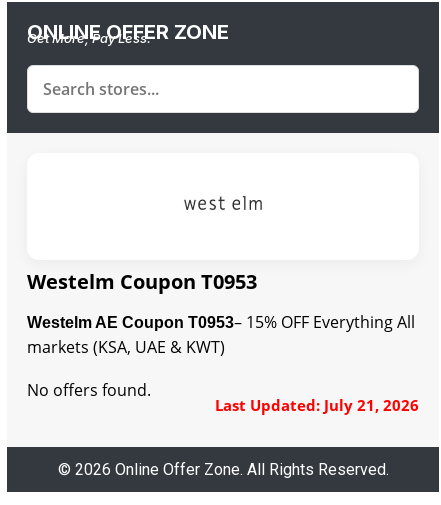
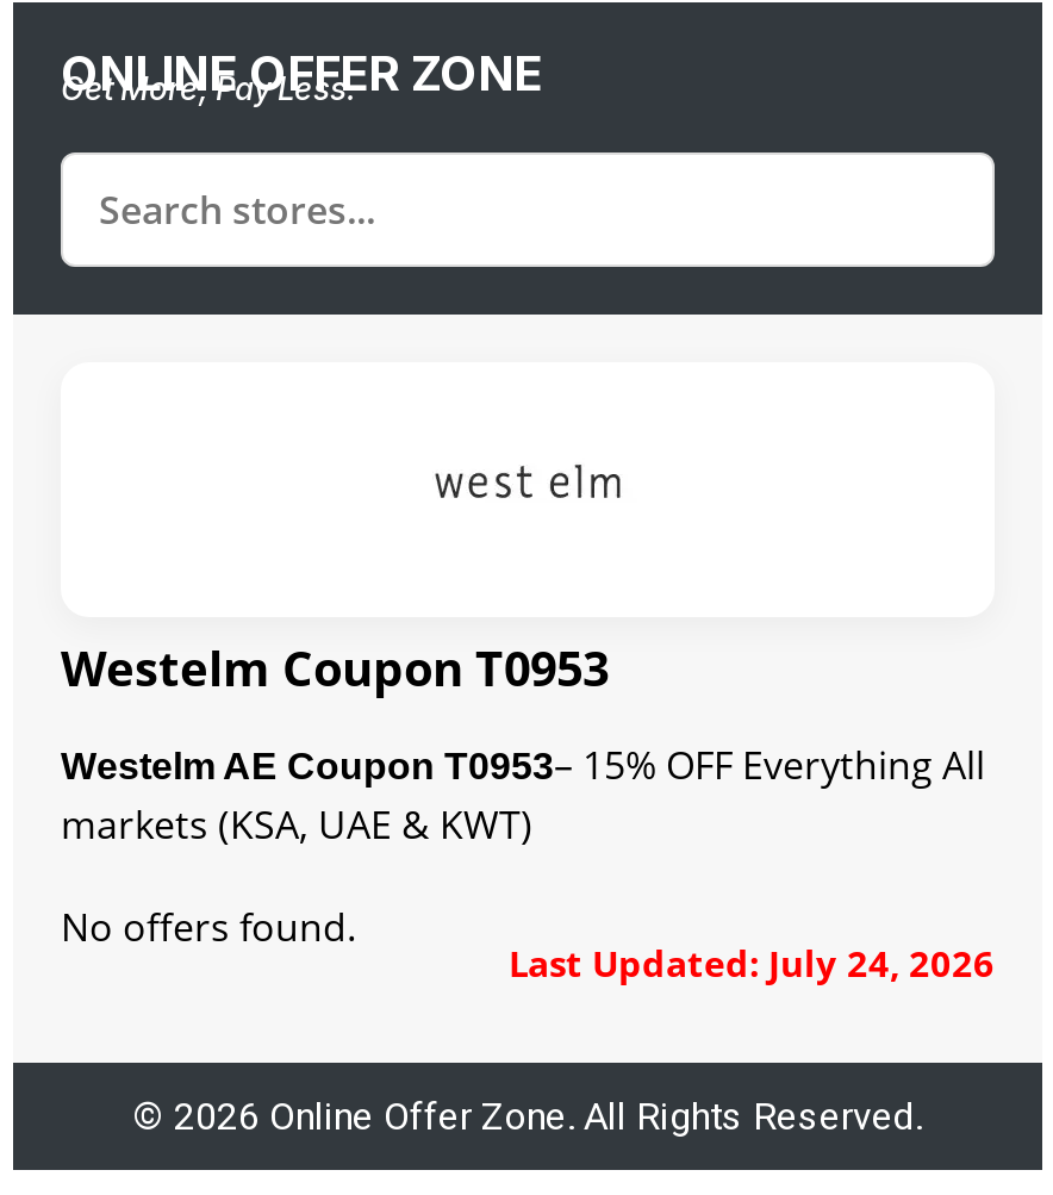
- Last Updated: July 21, 2026
+ Last Updated: July 24, 2026
